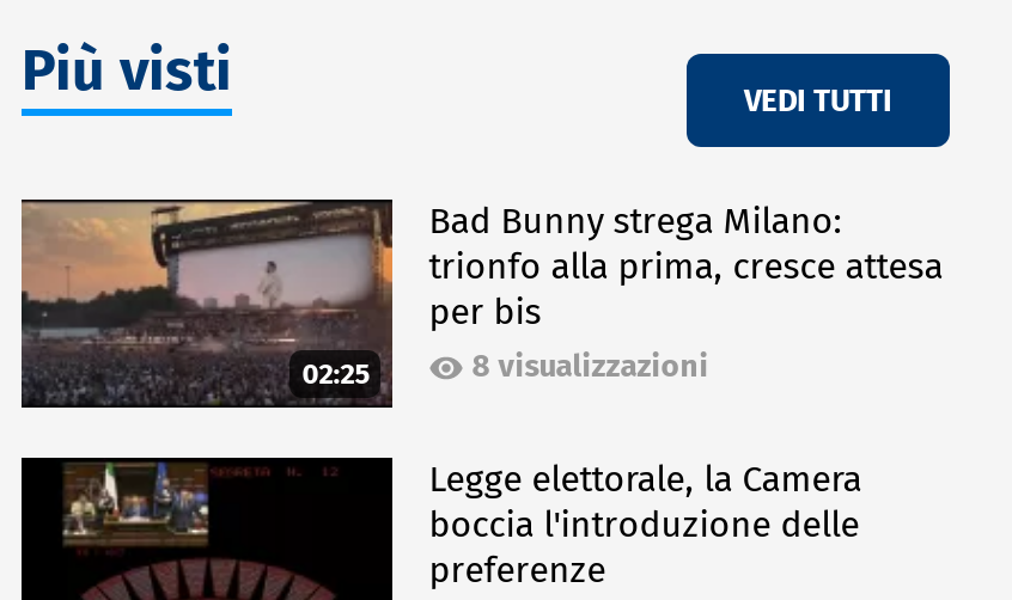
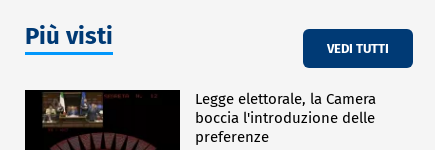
- [image]
- 02:25

- Bad Bunny strega Milano:
- trionfo alla prima, cresce attesa
- per bis
- 8 visualizzazioni
